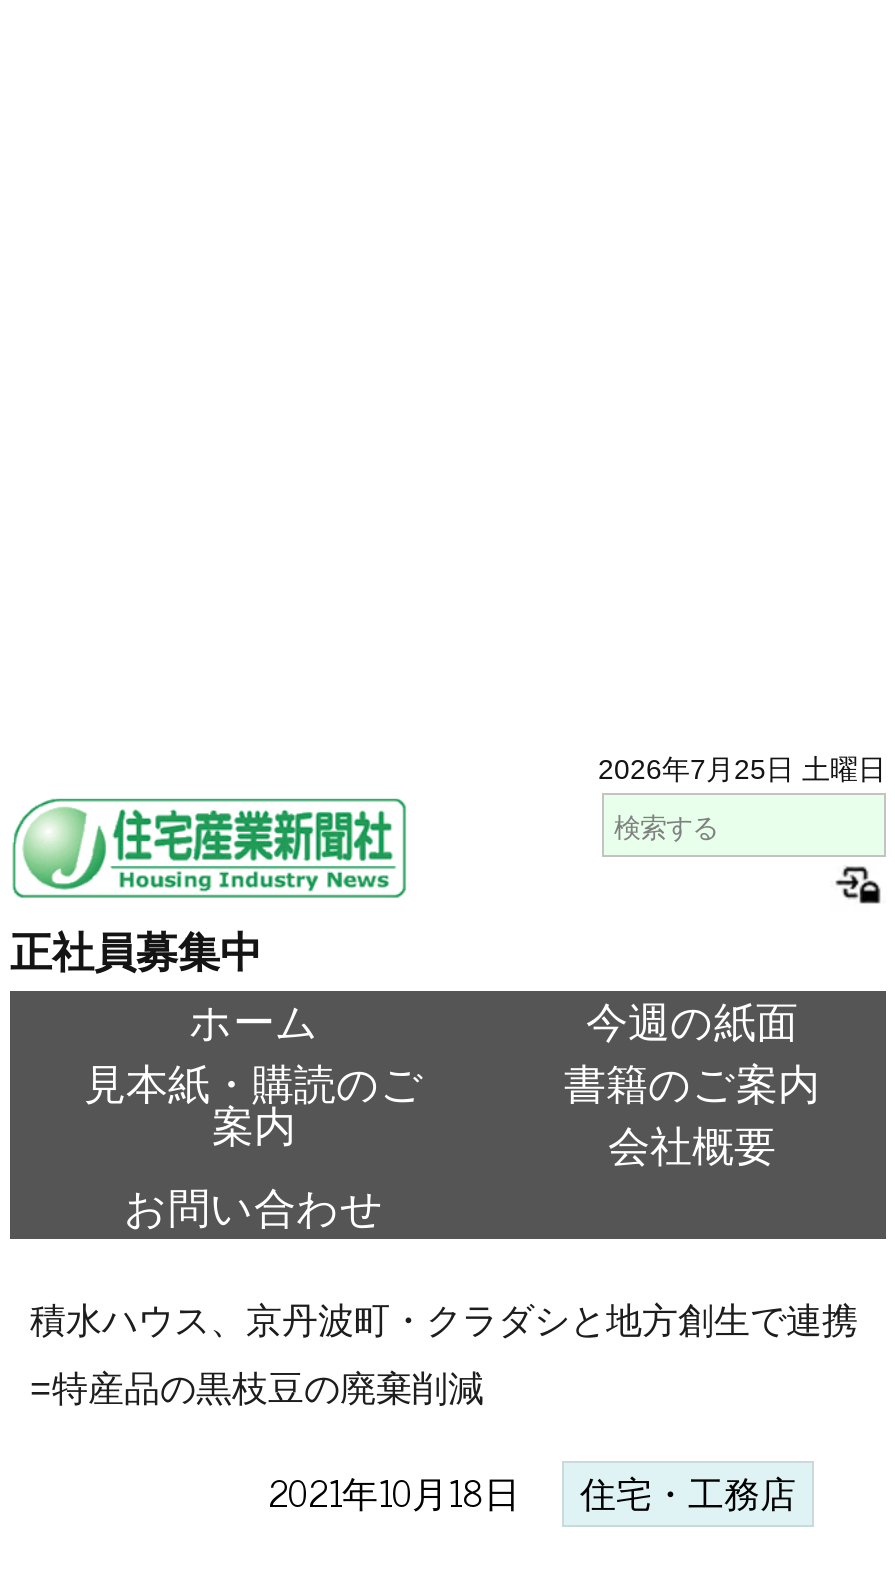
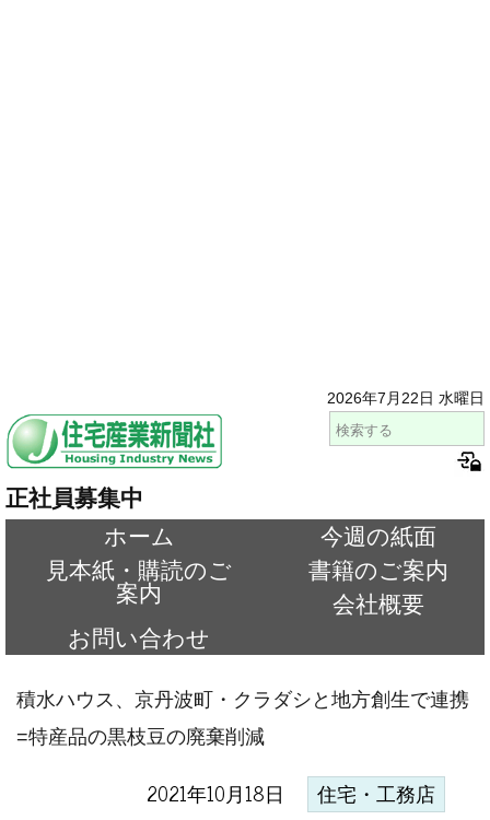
- 2026年7月25日 土曜日
+ 2026年7月22日 水曜日
